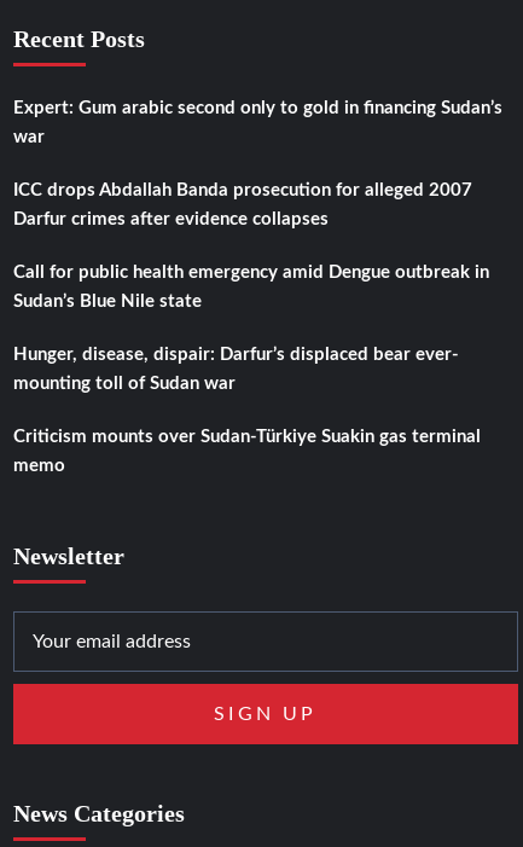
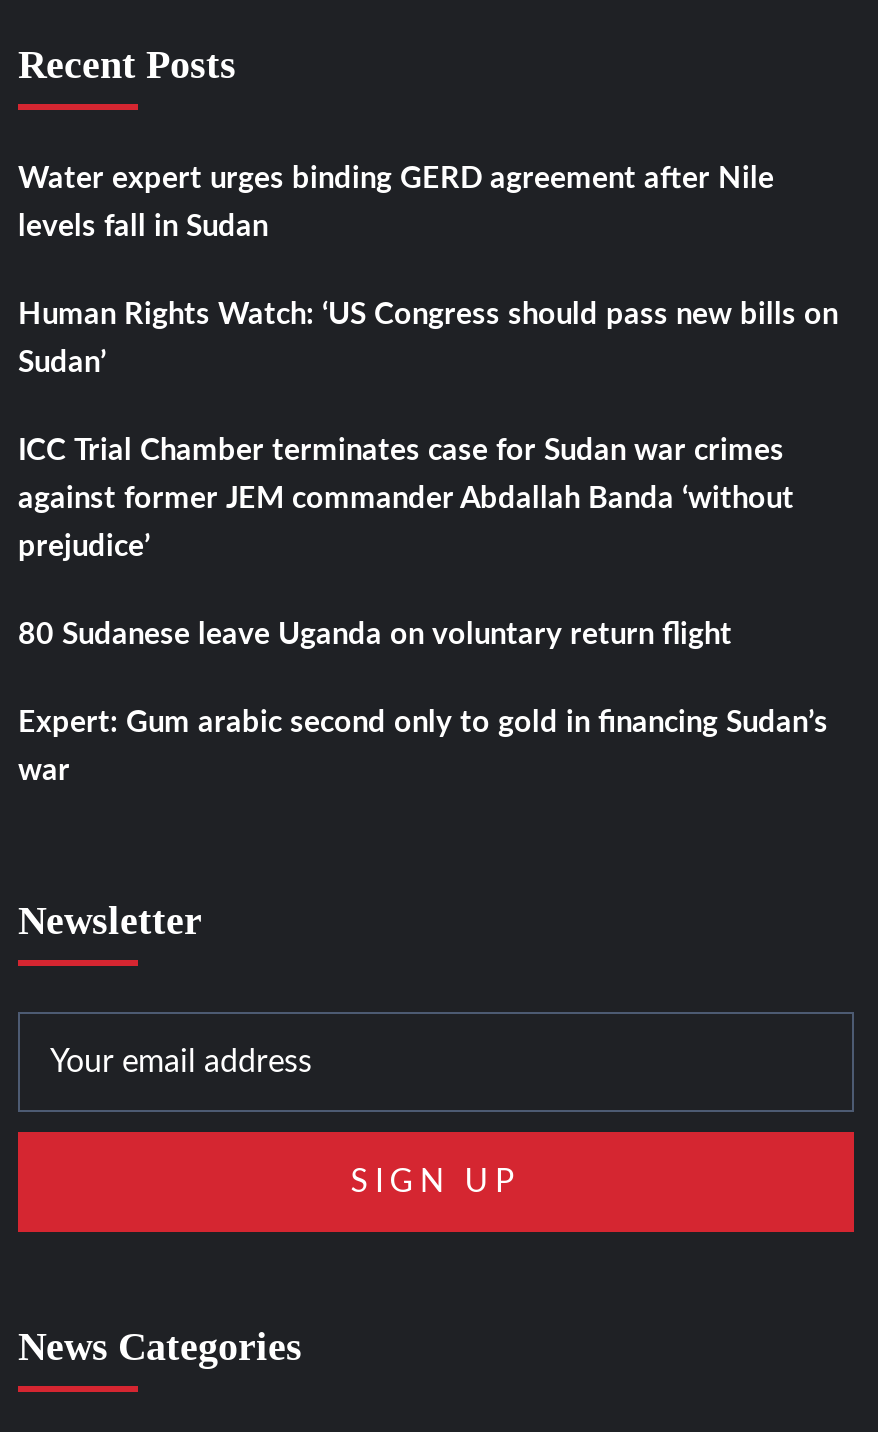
+ Water expert urges binding GERD agreement after Nile
+ levels fall in Sudan
+ Human Rights Watch: ‘US Congress should pass new bills on
+ Sudan’
+ ICC Trial Chamber terminates case for Sudan war crimes
+ against former JEM commander Abdallah Banda ‘without
+ prejudice’
+ 80 Sudanese leave Uganda on voluntary return flight

moved down: Expert: Gum arabic second only to gold in financing Sudan’s | war

- ICC drops Abdallah Banda prosecution for alleged 2007
- Darfur crimes after evidence collapses
- Call for public health emergency amid Dengue outbreak in
- Sudan’s Blue Nile state
- Hunger, disease, dispair: Darfur’s displaced bear ever-
- mounting toll of Sudan war
- Criticism mounts over Sudan-Türkiye Suakin gas terminal
- memo
